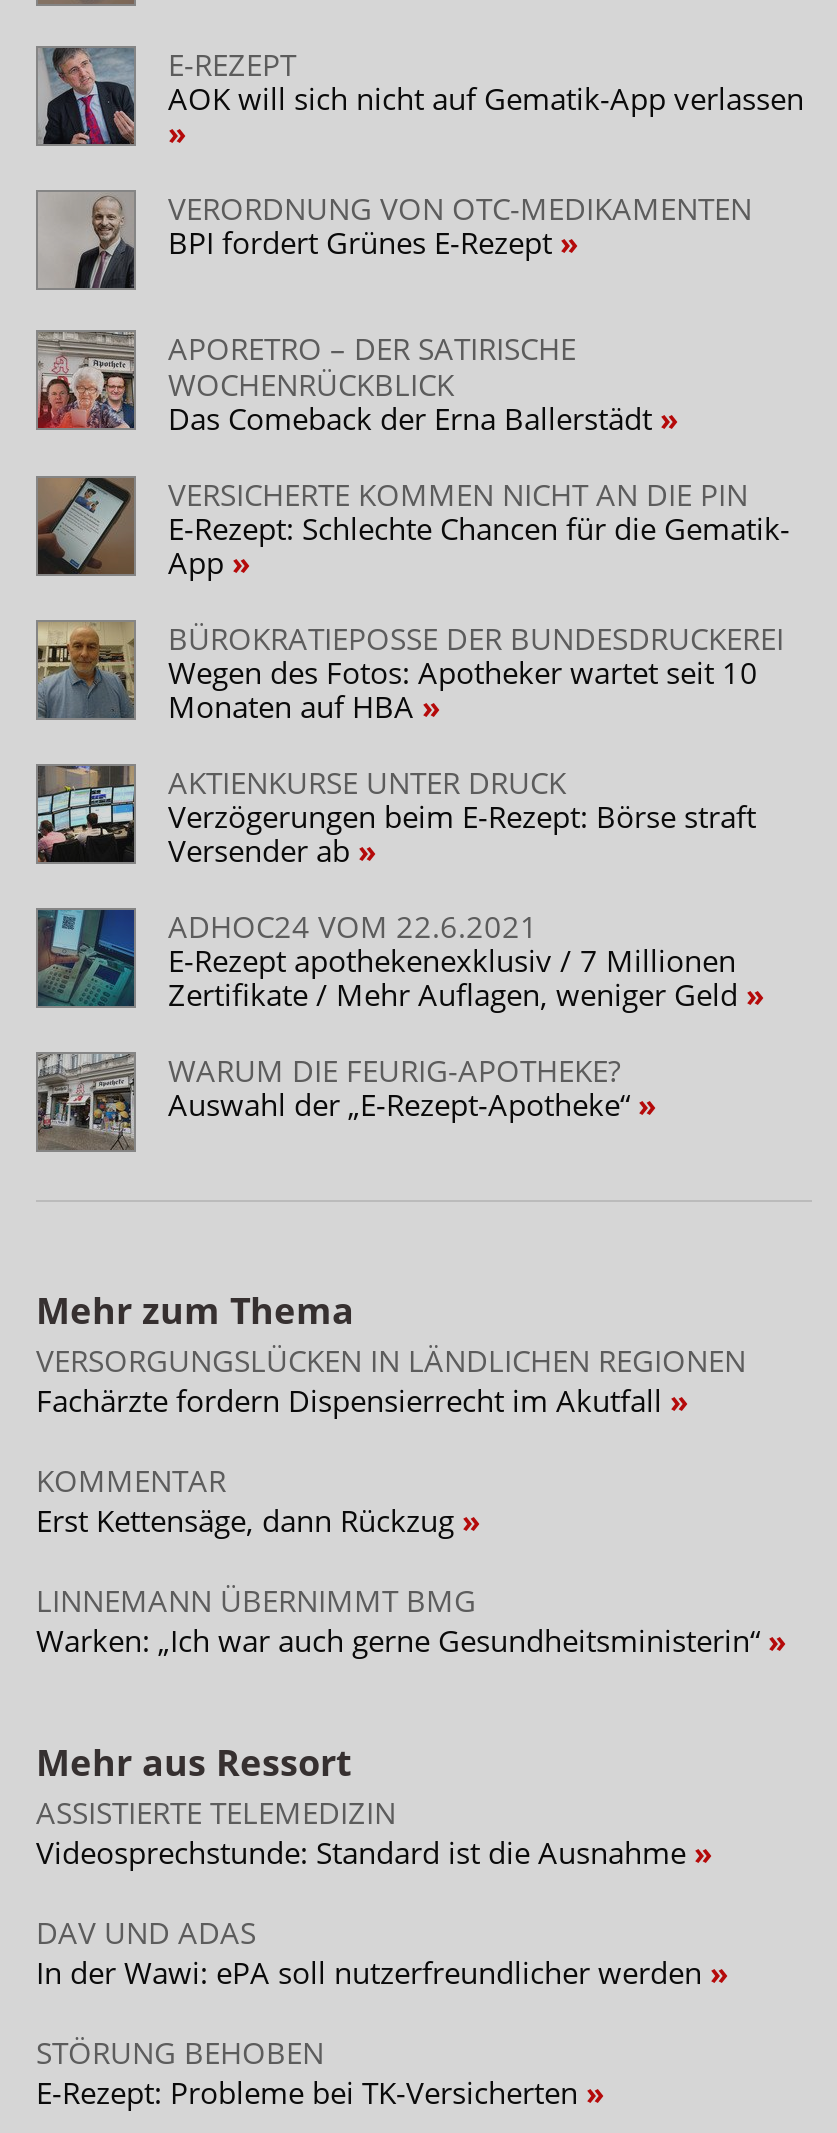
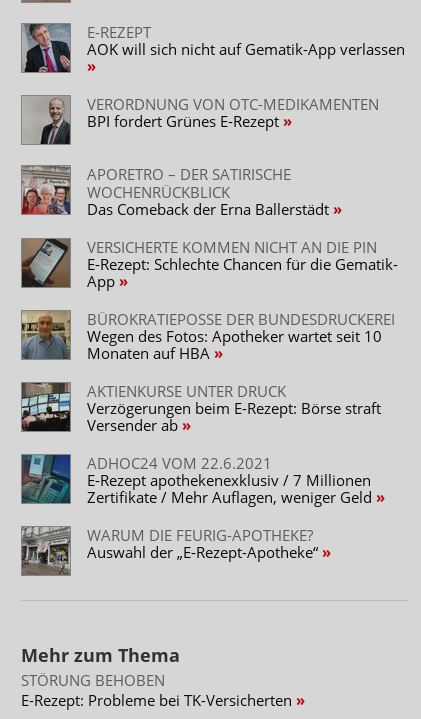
- VERSORGUNGSLÜCKEN IN LÄNDLICHEN REGIONEN
- Fachärzte fordern Dispensierrecht im Akutfall
- KOMMENTAR
- Erst Kettensäge, dann Rückzug
- LINNEMANN ÜBERNIMMT BMG
- Warken: „Ich war auch gerne Gesundheitsministerin“
- Mehr aus Ressort
- ASSISTIERTE TELEMEDIZIN
- Videosprechstunde: Standard ist die Ausnahme
- DAV UND ADAS
- In der Wawi: ePA soll nutzerfreundlicher werden
